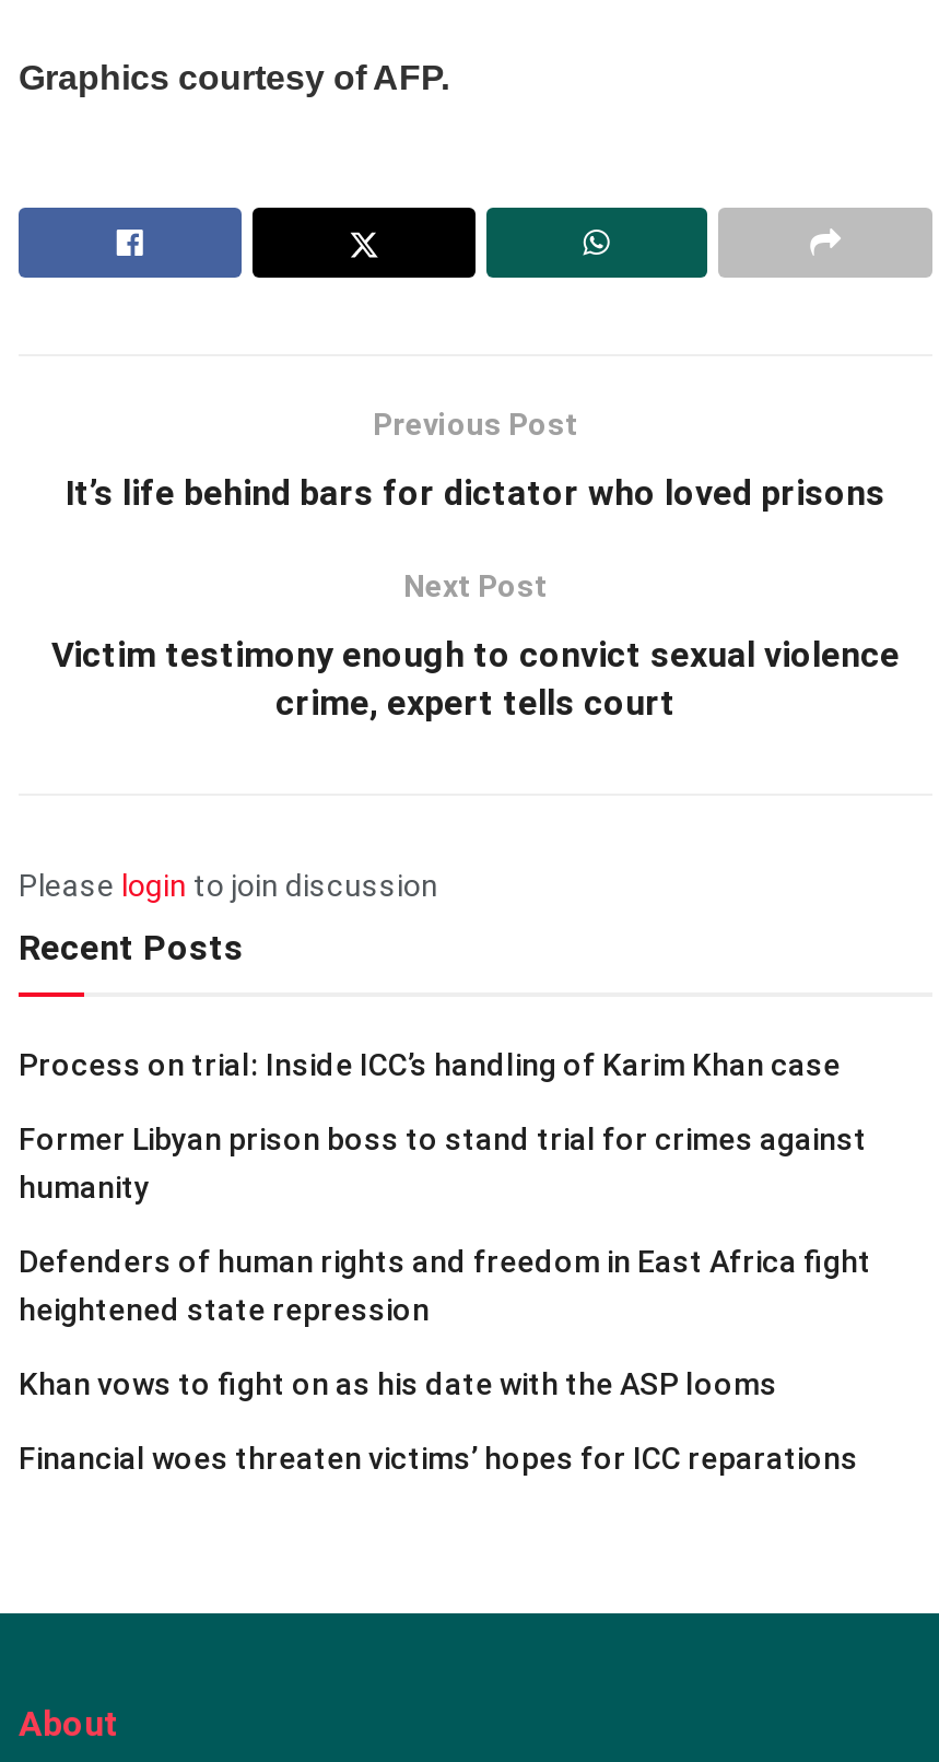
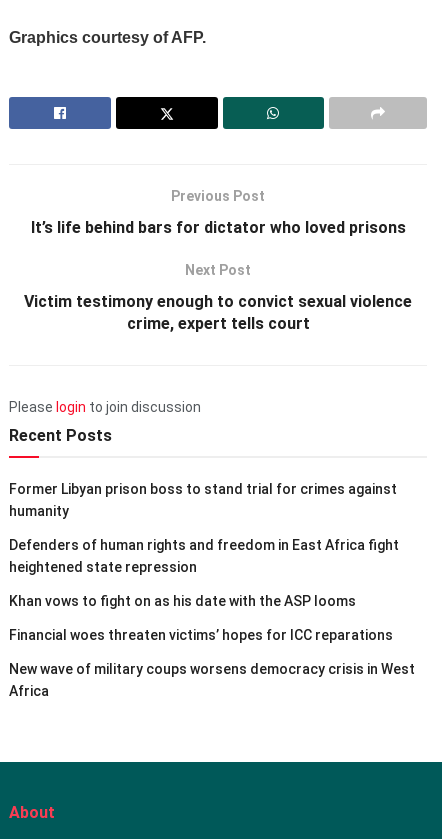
- Process on trial: Inside ICC’s handling of Karim Khan case

moved up: Former Libyan prison boss to stand trial for crimes against | humanity | Defenders of human rights and freedom in East Africa fight | heightened state repression | Khan vows to fight on as his date with the ASP looms | Financial woes threaten victims’ hopes for ICC reparations

+ New wave of military coups worsens democracy crisis in West
+ Africa
